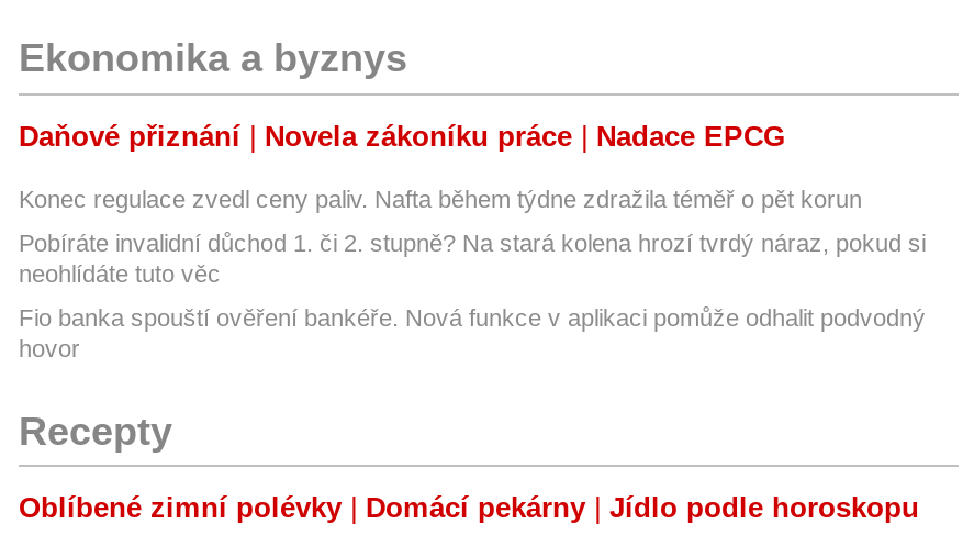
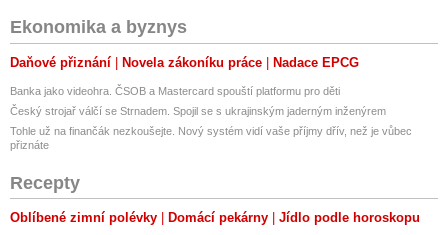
- Konec regulace zvedl ceny paliv. Nafta během týdne zdražila téměř o pět korun
+ Banka jako videohra. ČSOB a Mastercard spouští platformu pro děti

- Pobíráte invalidní důchod 1. či 2. stupně? Na stará kolena hrozí tvrdý náraz, pokud si
- neohlídáte tuto věc
+ Český strojař válčí se Strnadem. Spojil se s ukrajinským jaderným inženýrem

- Fio banka spouští ověření bankéře. Nová funkce v aplikaci pomůže odhalit podvodný
- hovor
+ Tohle už na finančák nezkoušejte. Nový systém vidí vaše příjmy dřív, než je vůbec
+ přiznáte
